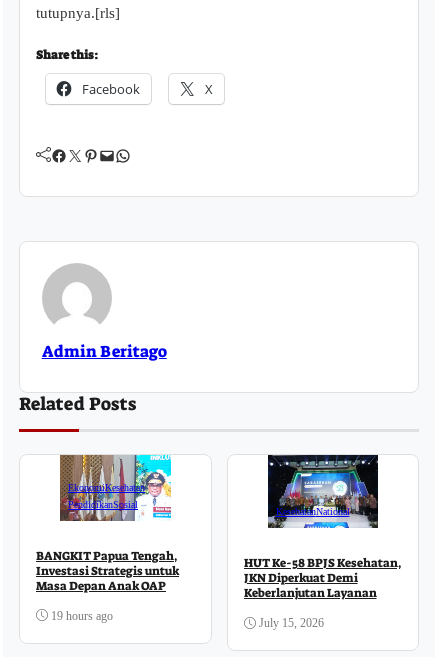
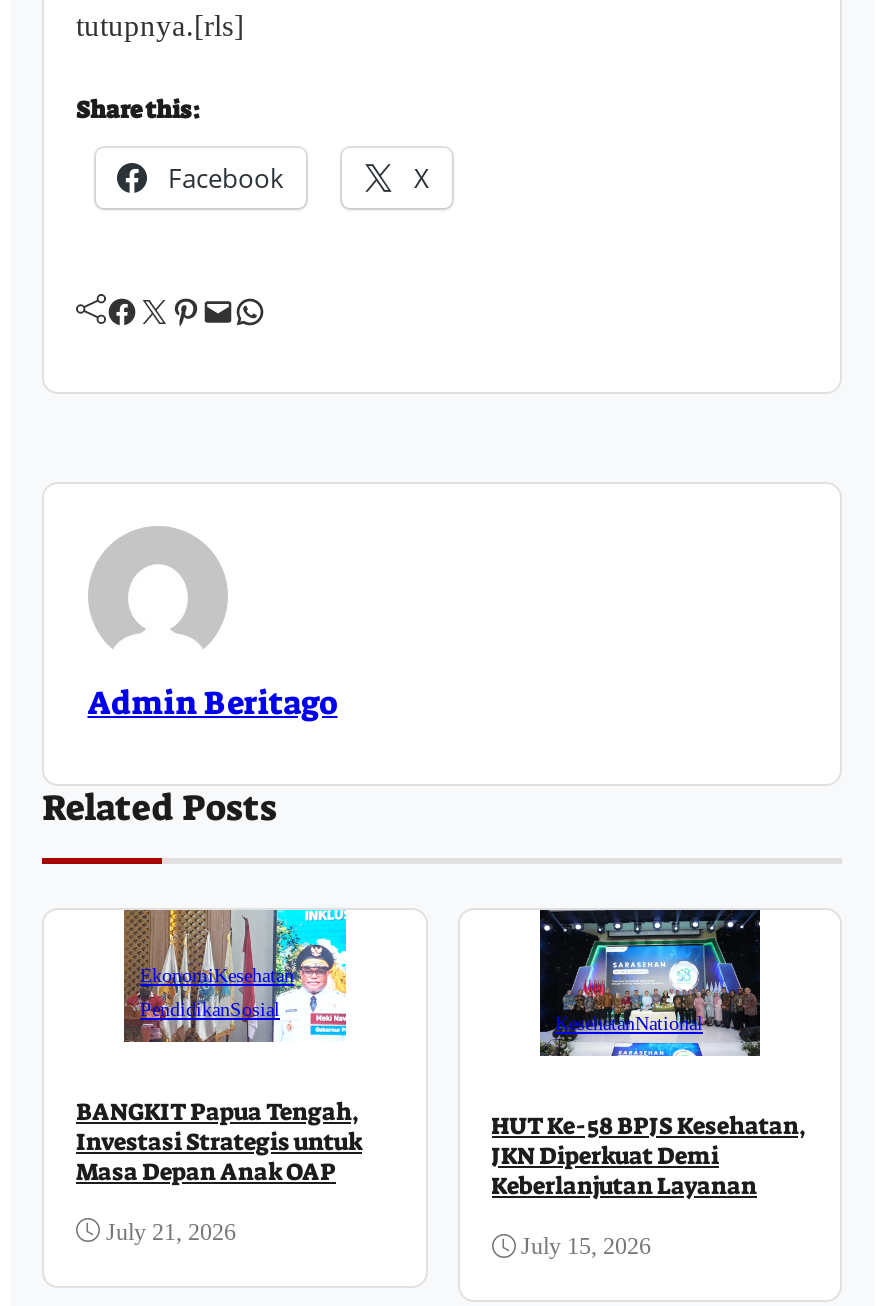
- 19 hours ago
+ July 21, 2026
